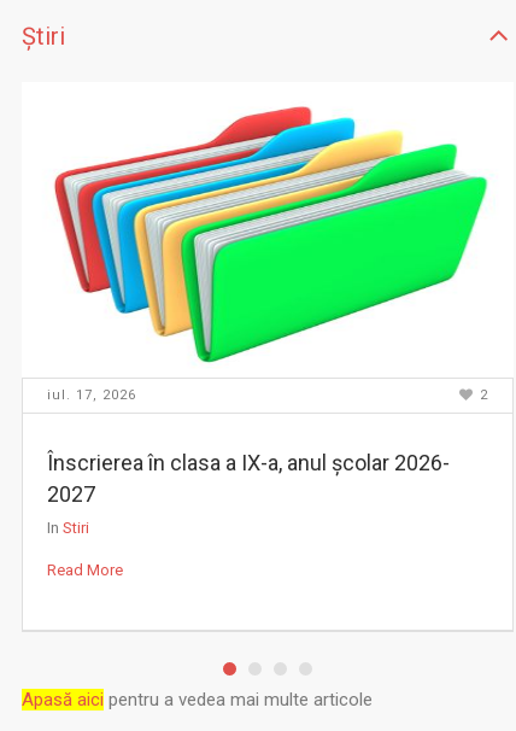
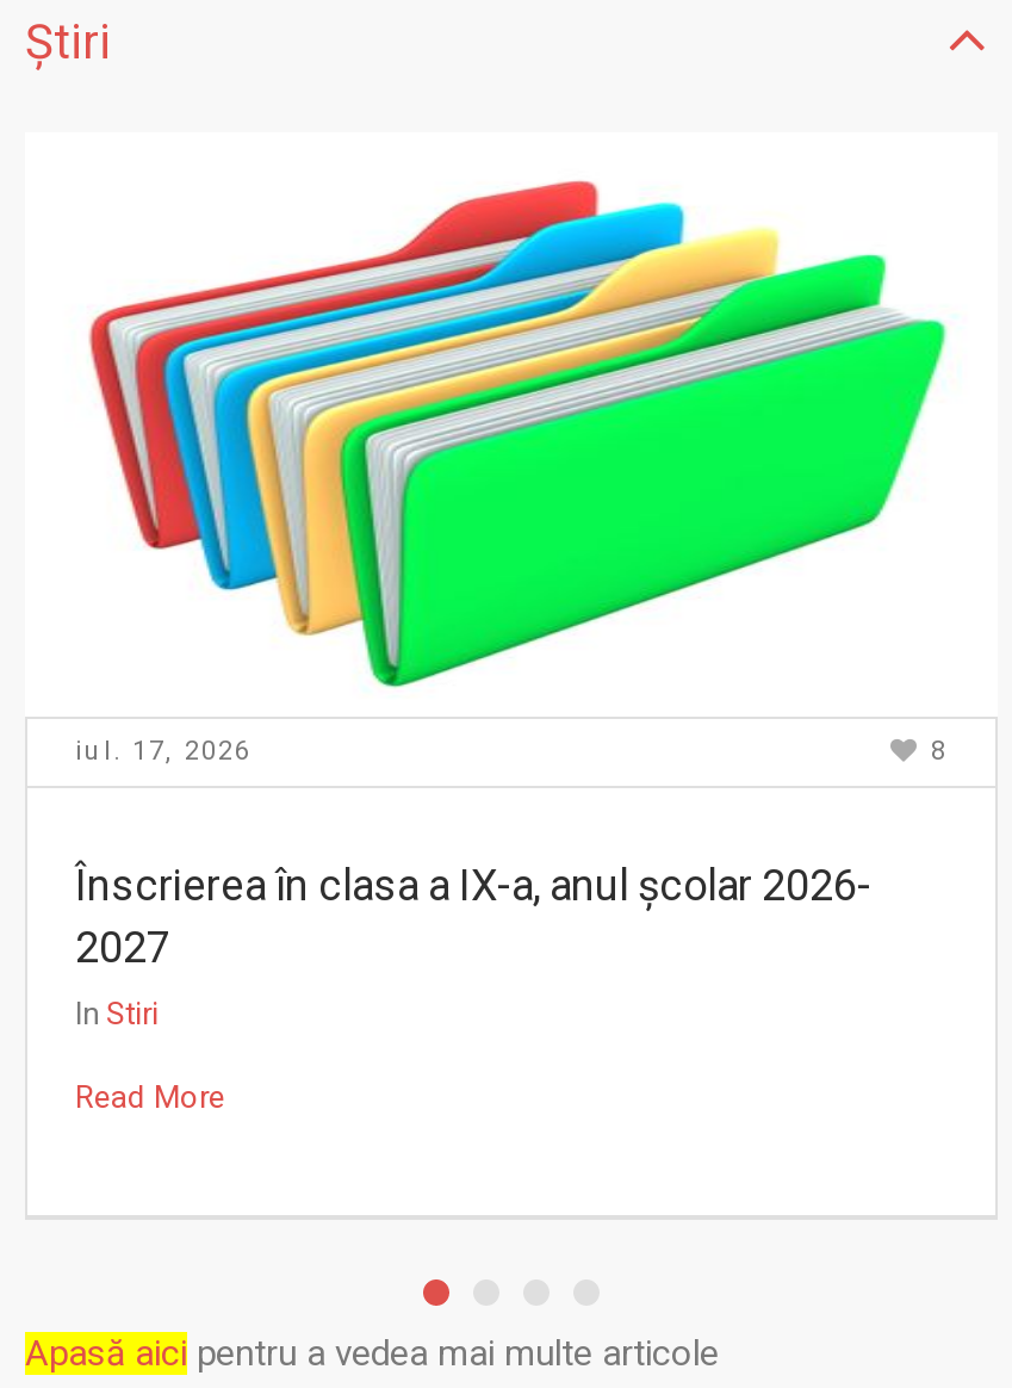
- 2
+ 8
